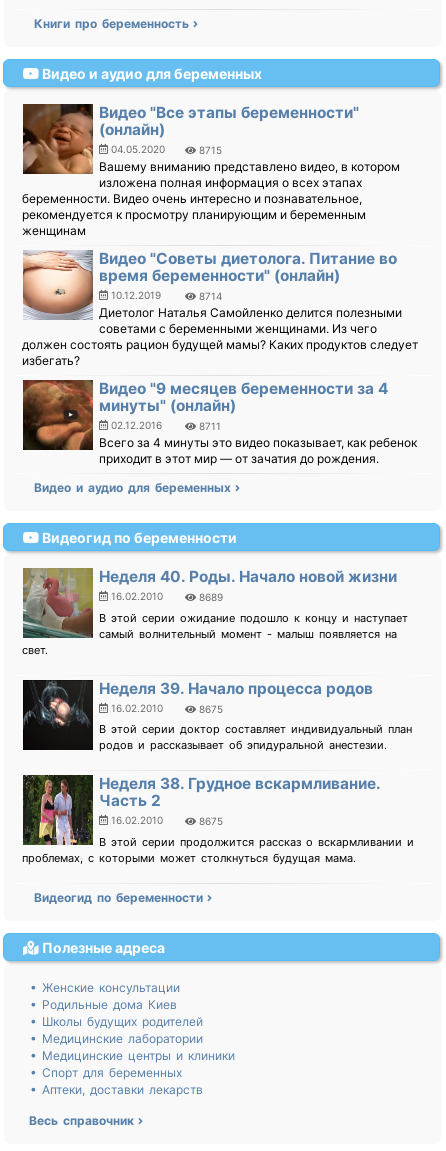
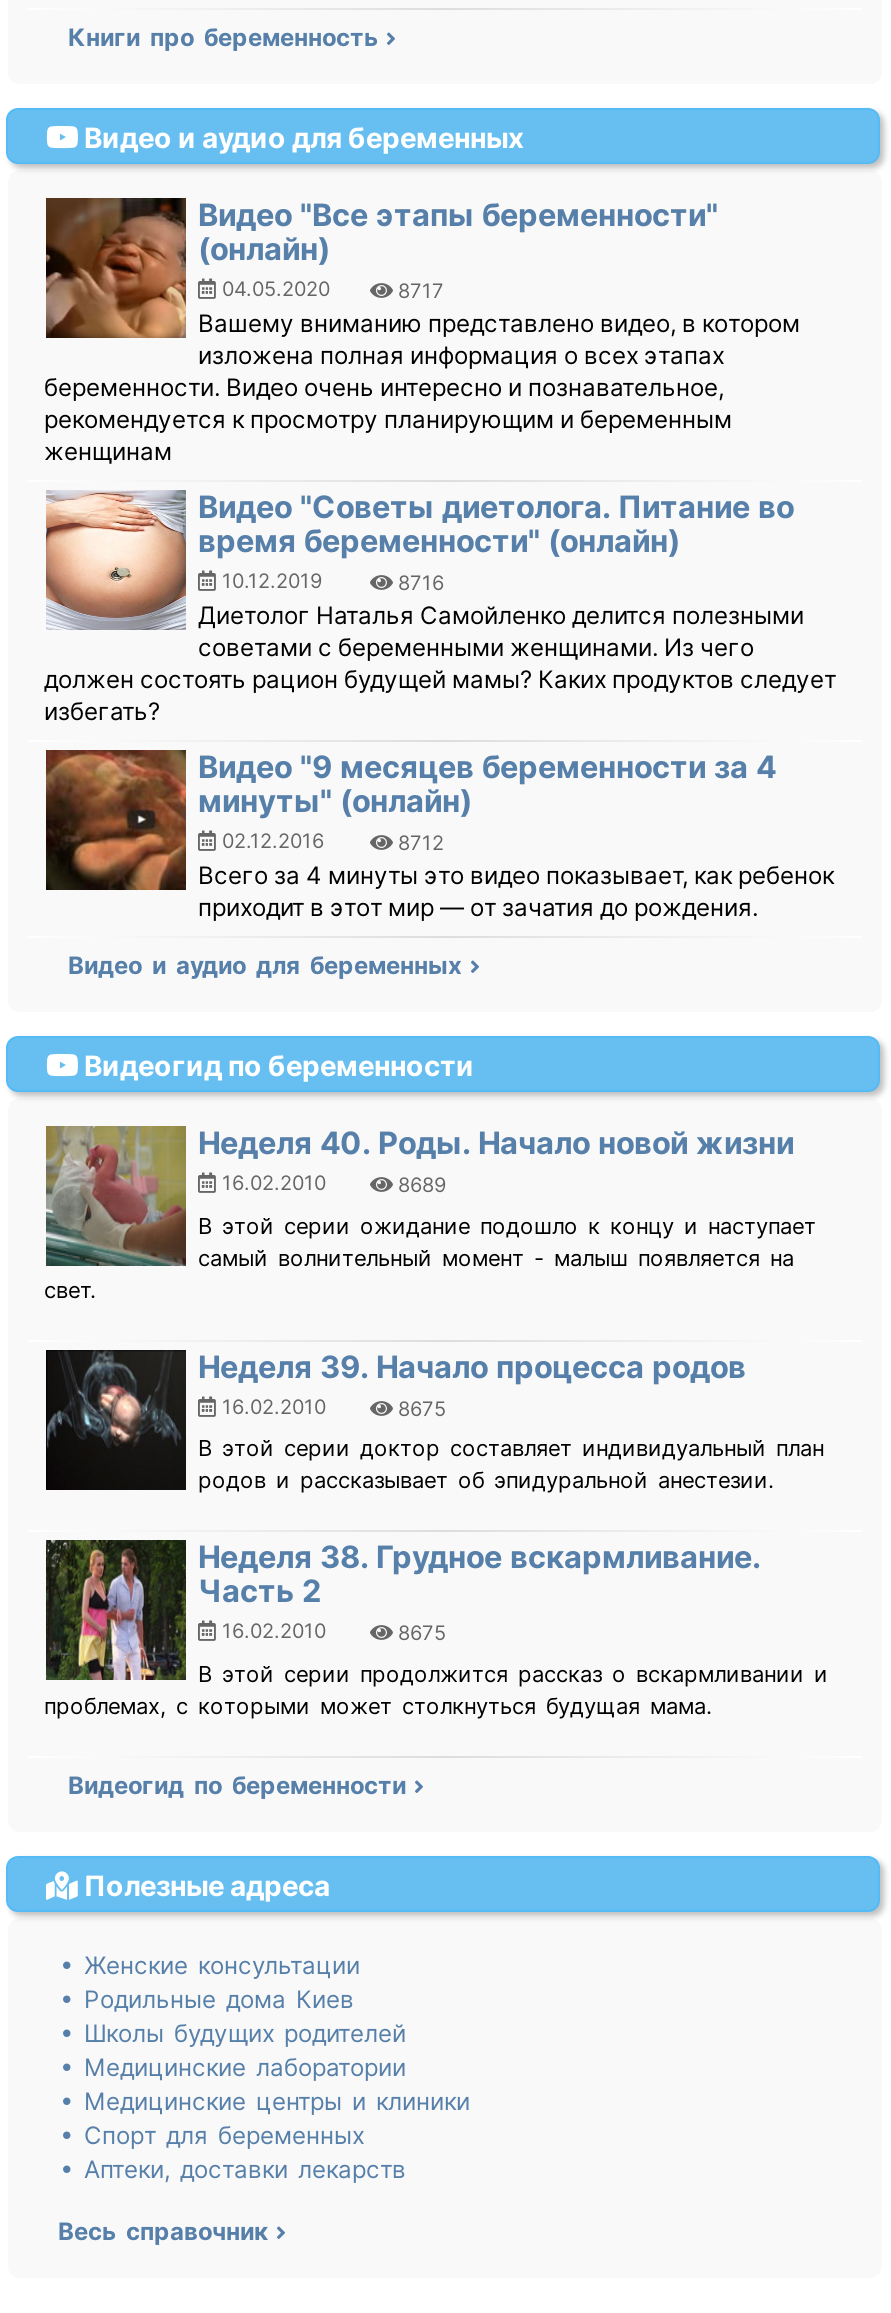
- 8715
+ 8717

- 8714
+ 8716

- 8711
+ 8712
